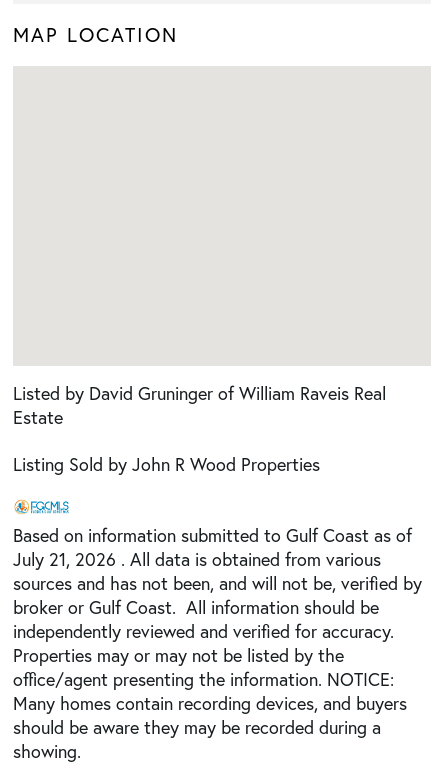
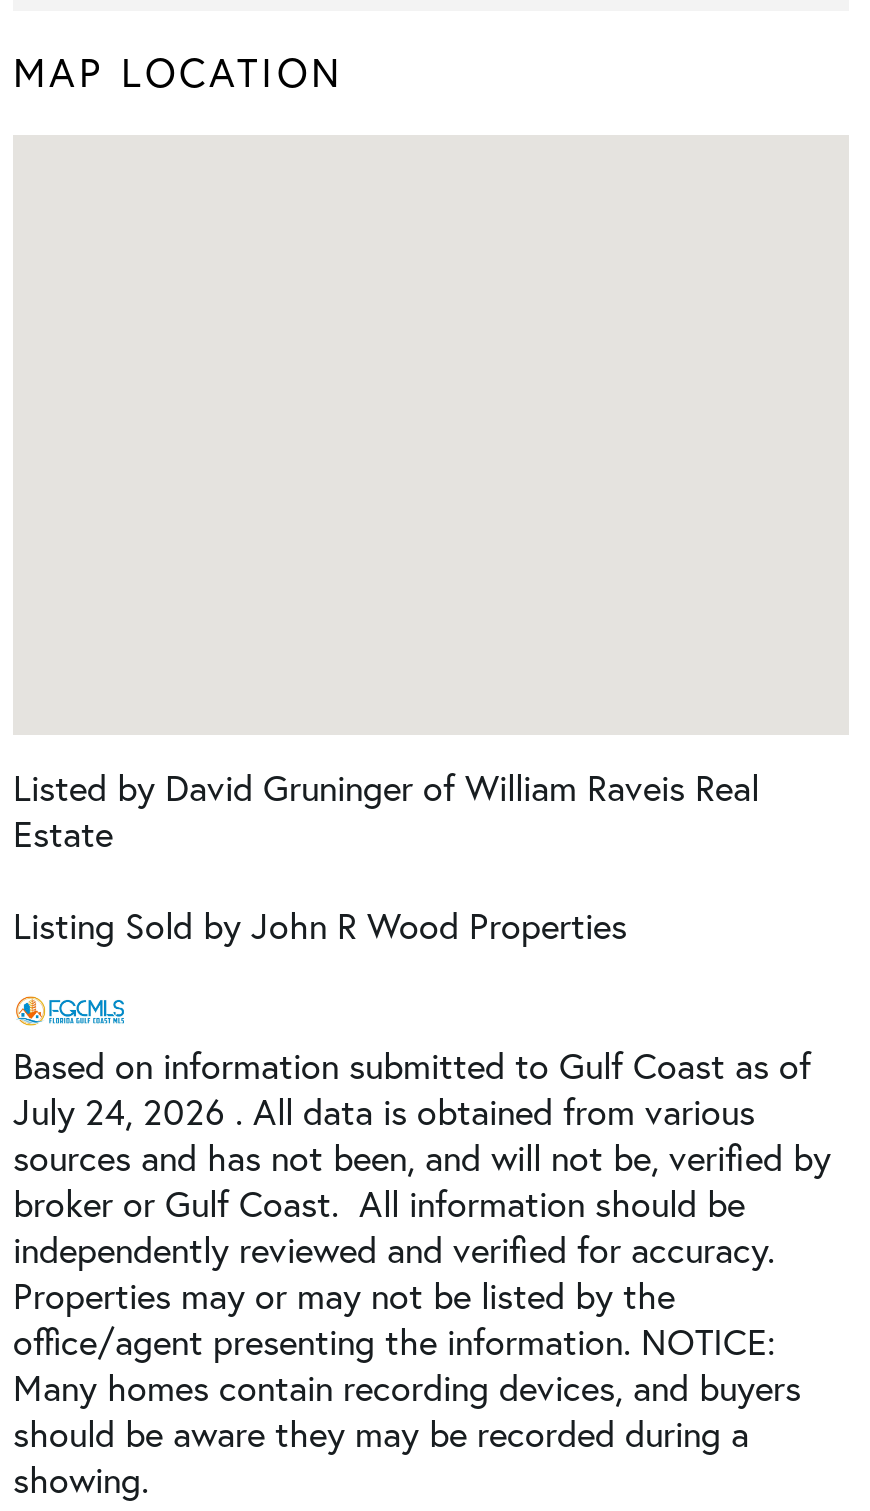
- July 21, 2026 . All data is obtained from various
+ July 24, 2026 . All data is obtained from various
